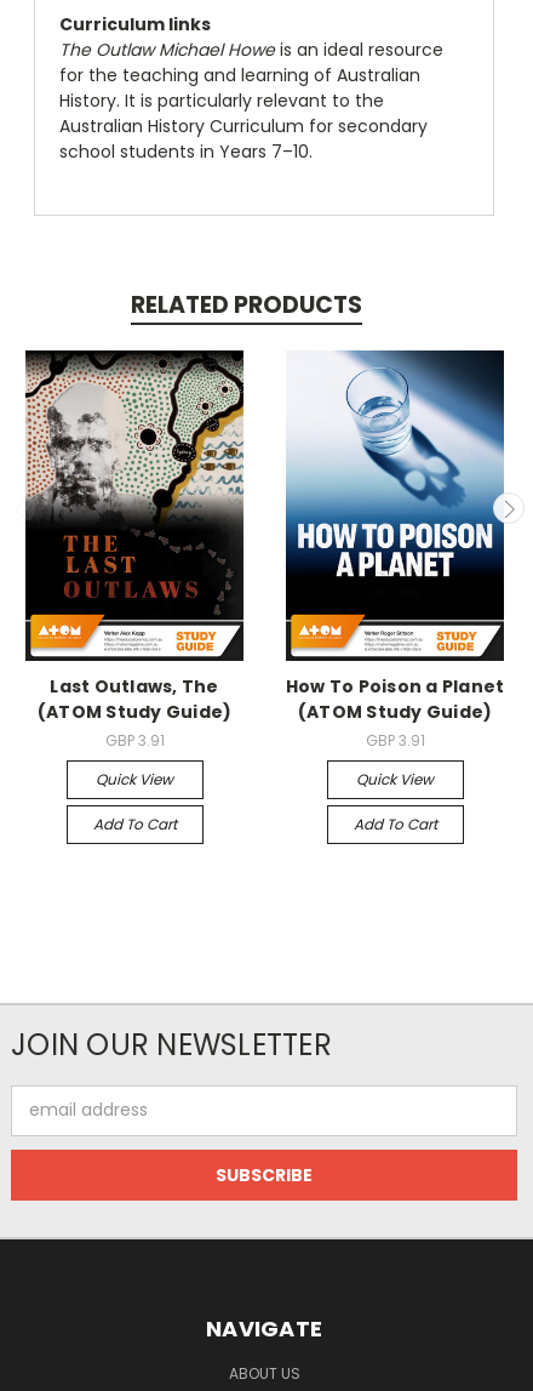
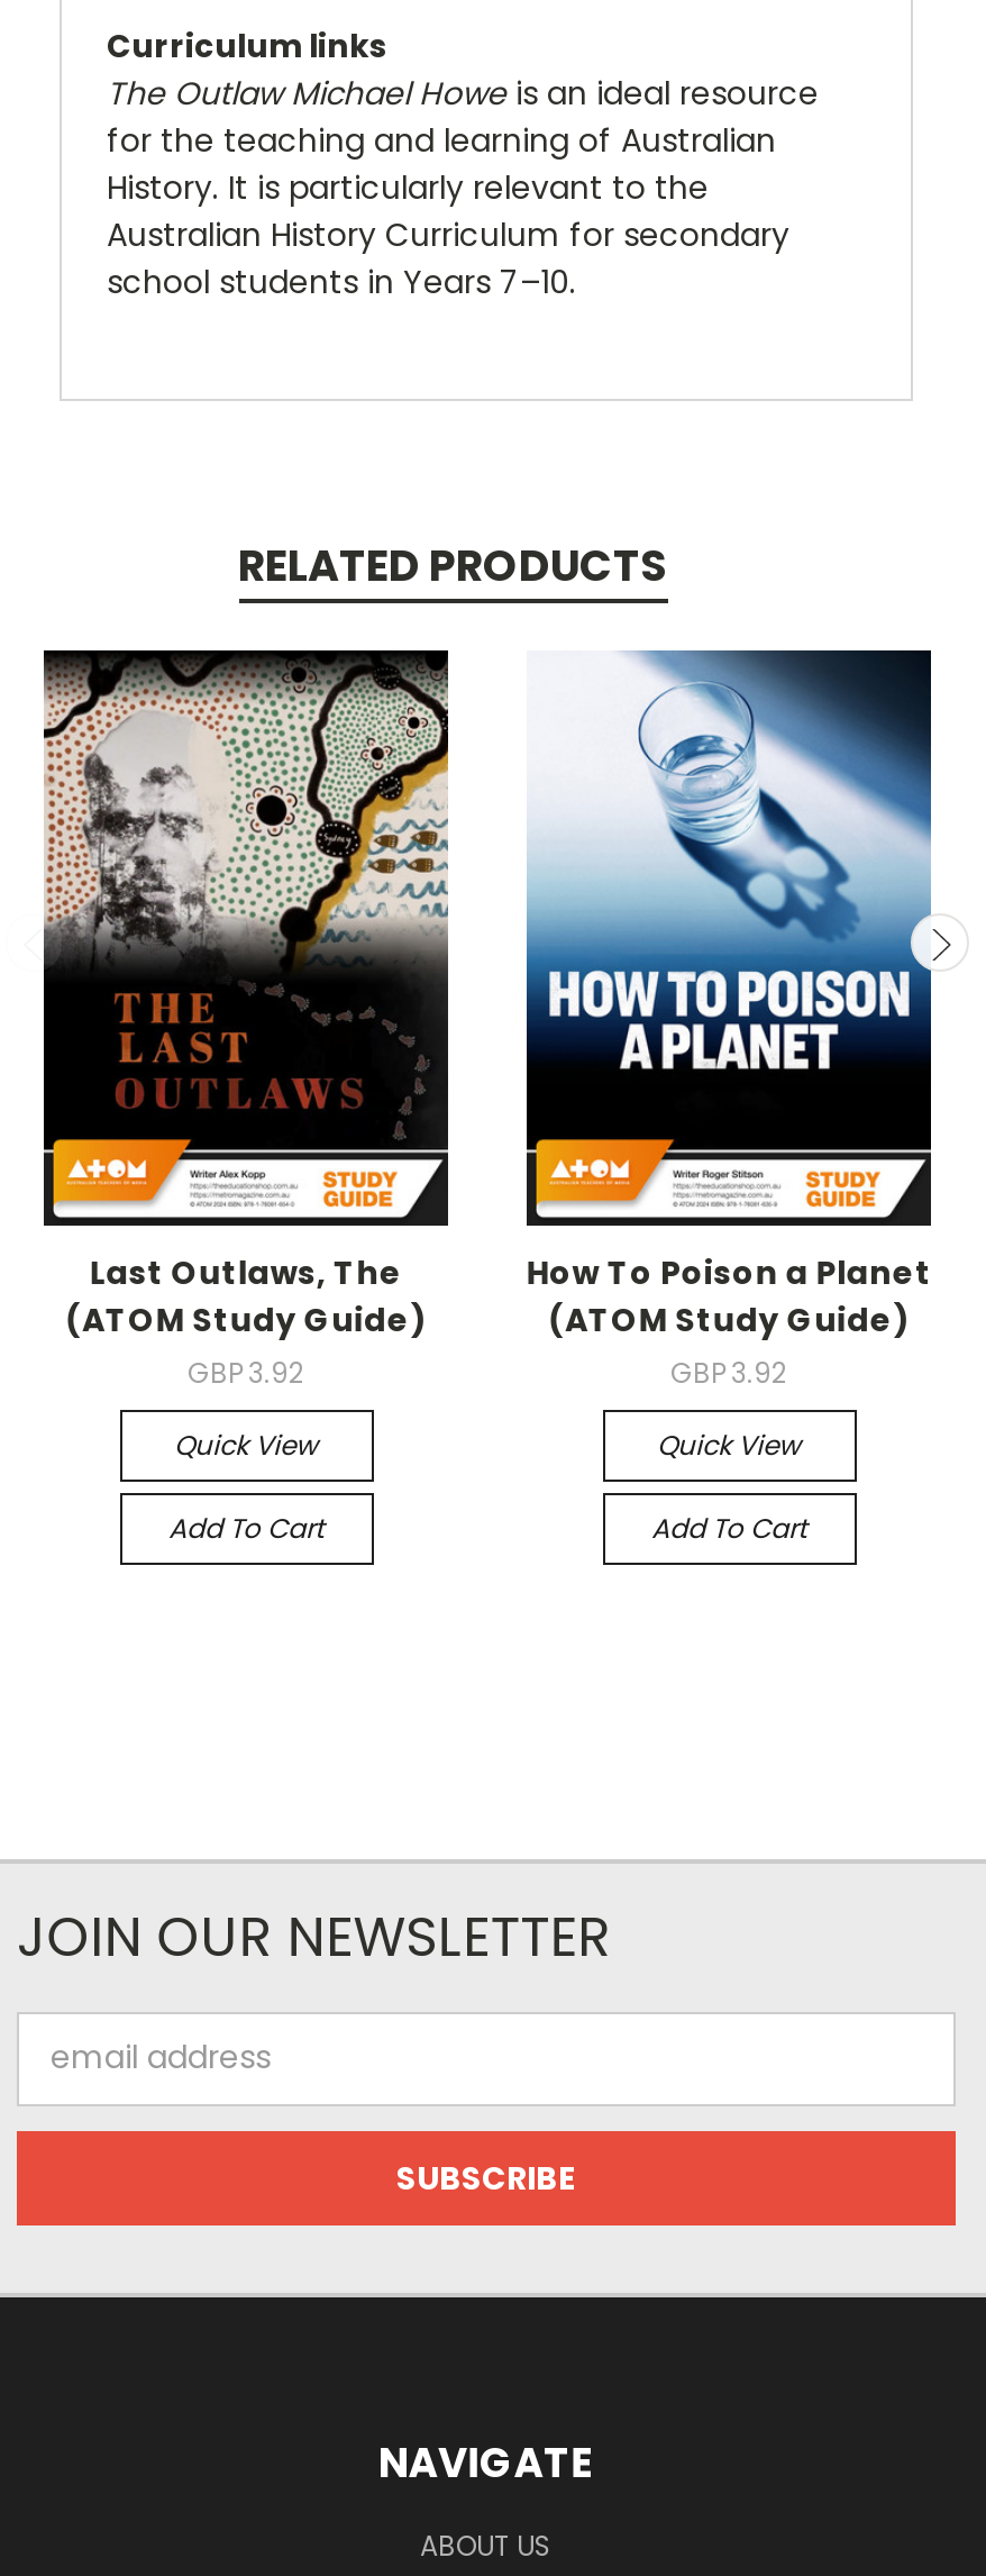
- GBP 3.91
+ GBP 3.92

- GBP 3.91
+ GBP 3.92
